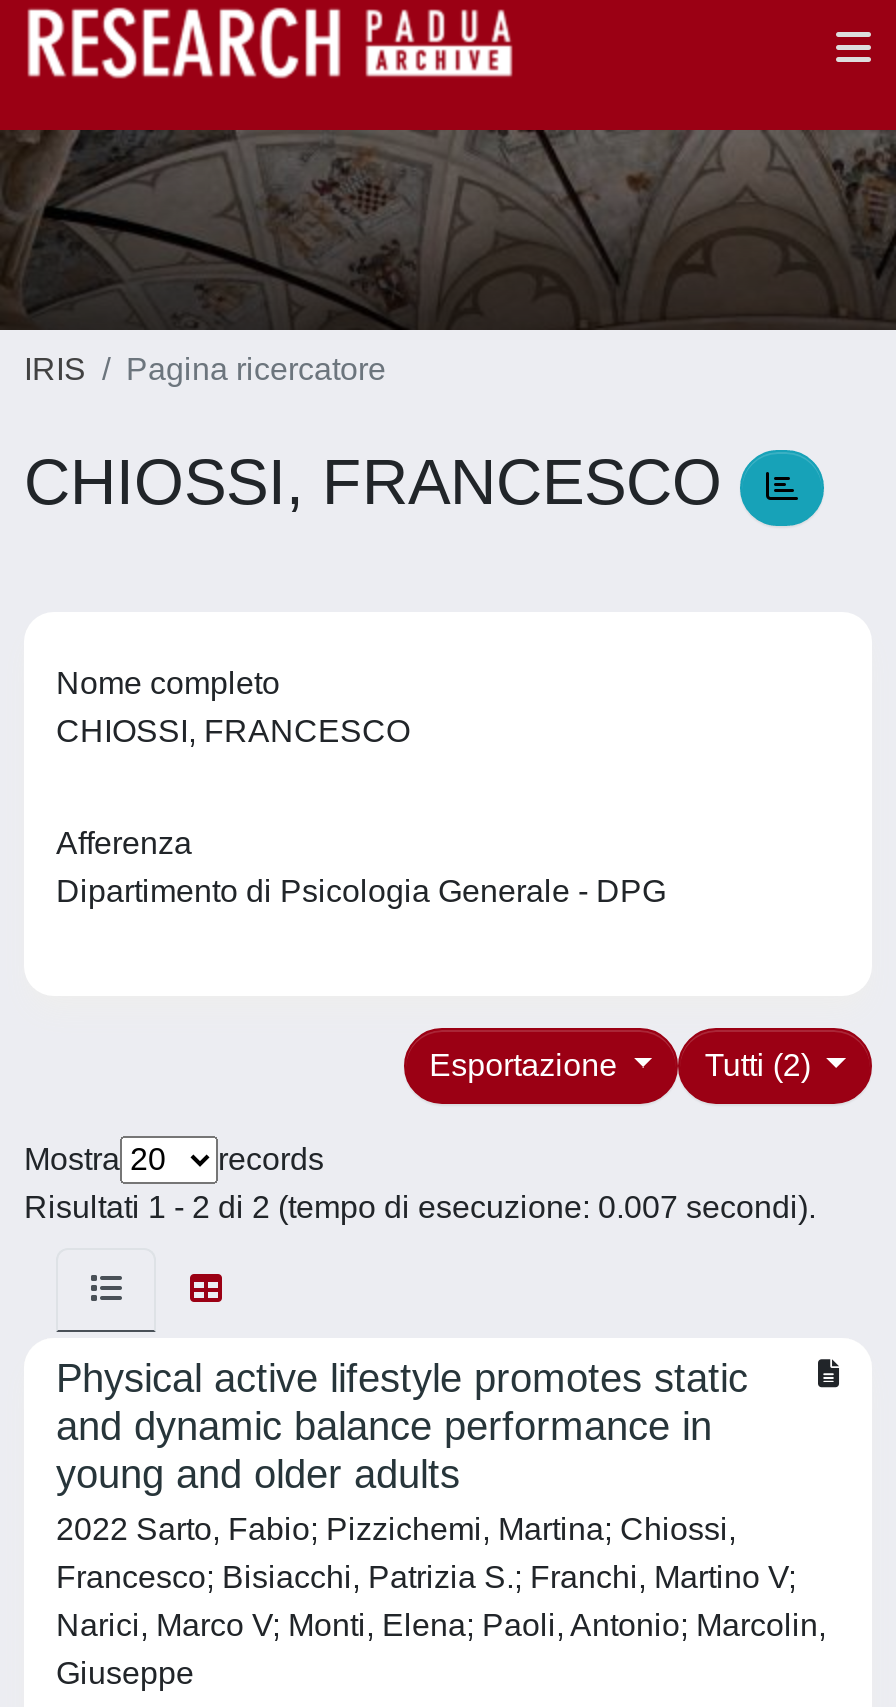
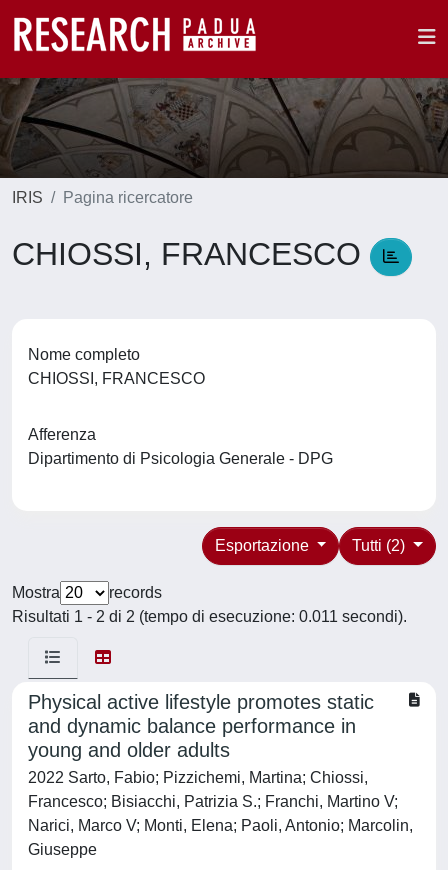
- Risultati 1 - 2 di 2 (tempo di esecuzione: 0.007 secondi).
+ Risultati 1 - 2 di 2 (tempo di esecuzione: 0.011 secondi).
